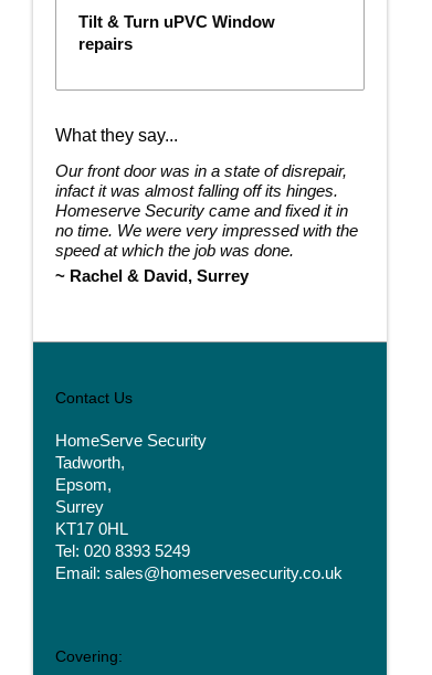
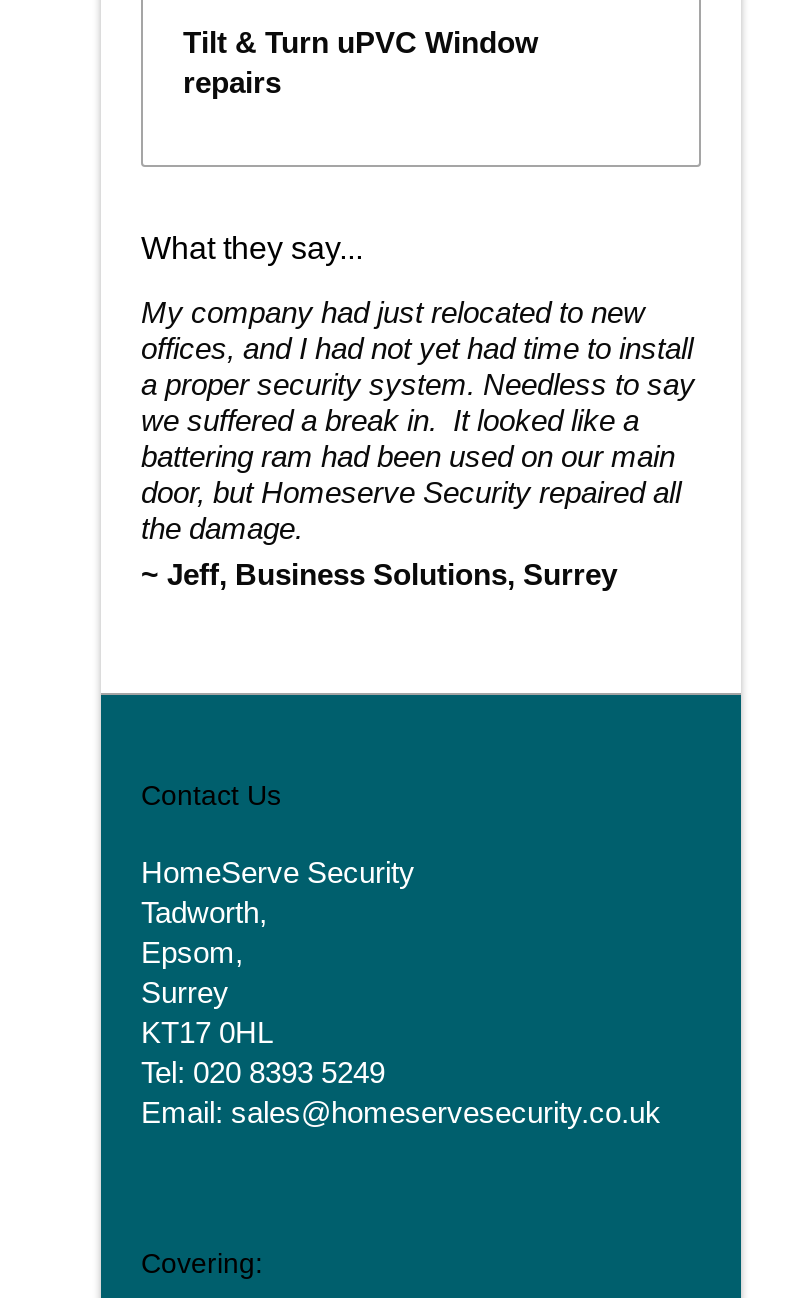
- Our front door was in a state of disrepair,
- infact it was almost falling off its hinges.
- Homeserve Security came and fixed it in
- no time. We were very impressed with the
- speed at which the job was done.
- ~ Rachel & David, Surrey
+ My company had just relocated to new
+ offices, and I had not yet had time to install
+ a proper security system. Needless to say
+ we suffered a break in. It looked like a
+ battering ram had been used on our main
+ door, but Homeserve Security repaired all
+ the damage.
+ ~ Jeff, Business Solutions, Surrey
